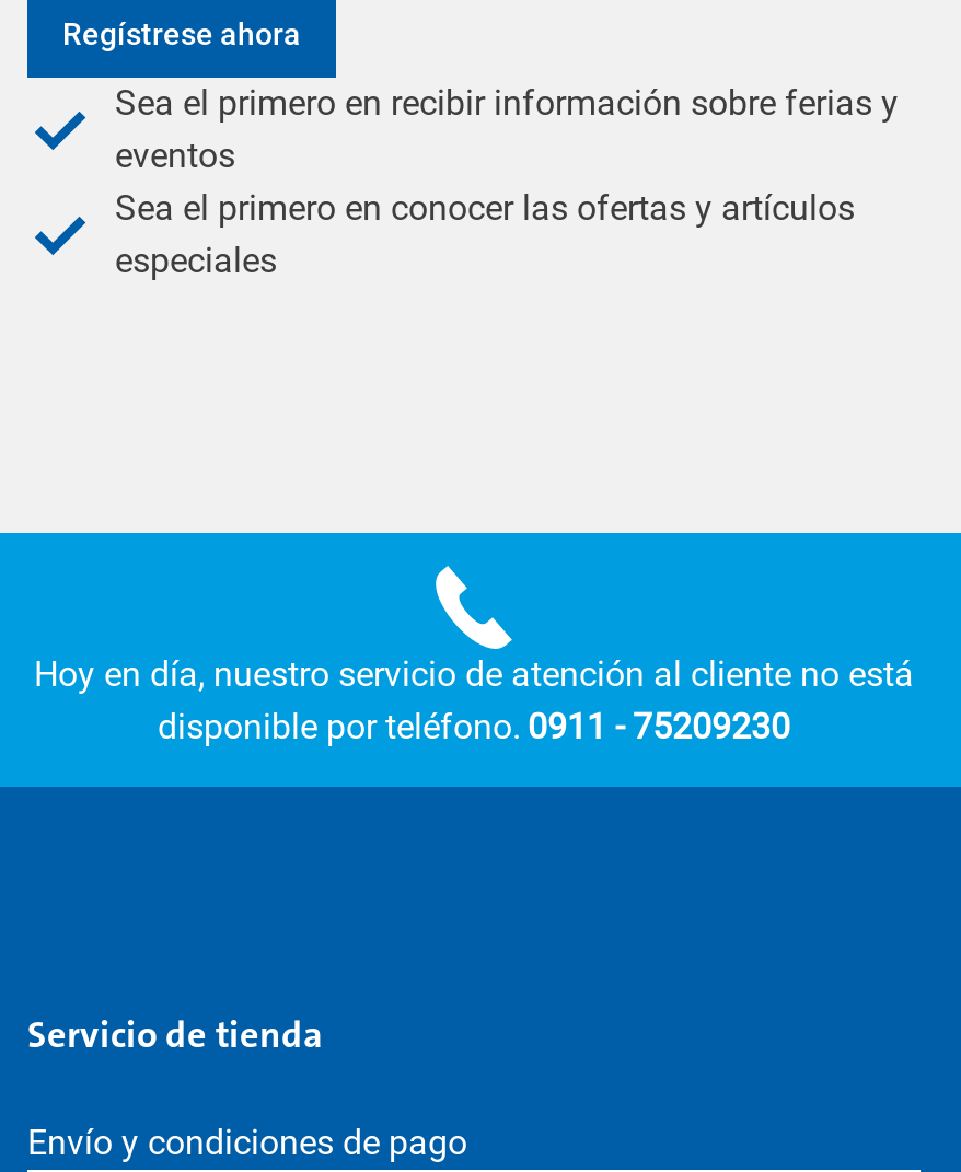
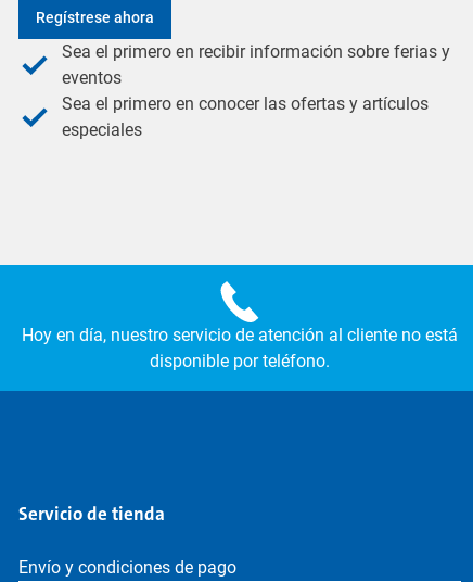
- disponible por teléfono. 0911 - 75209230
+ disponible por teléfono.
